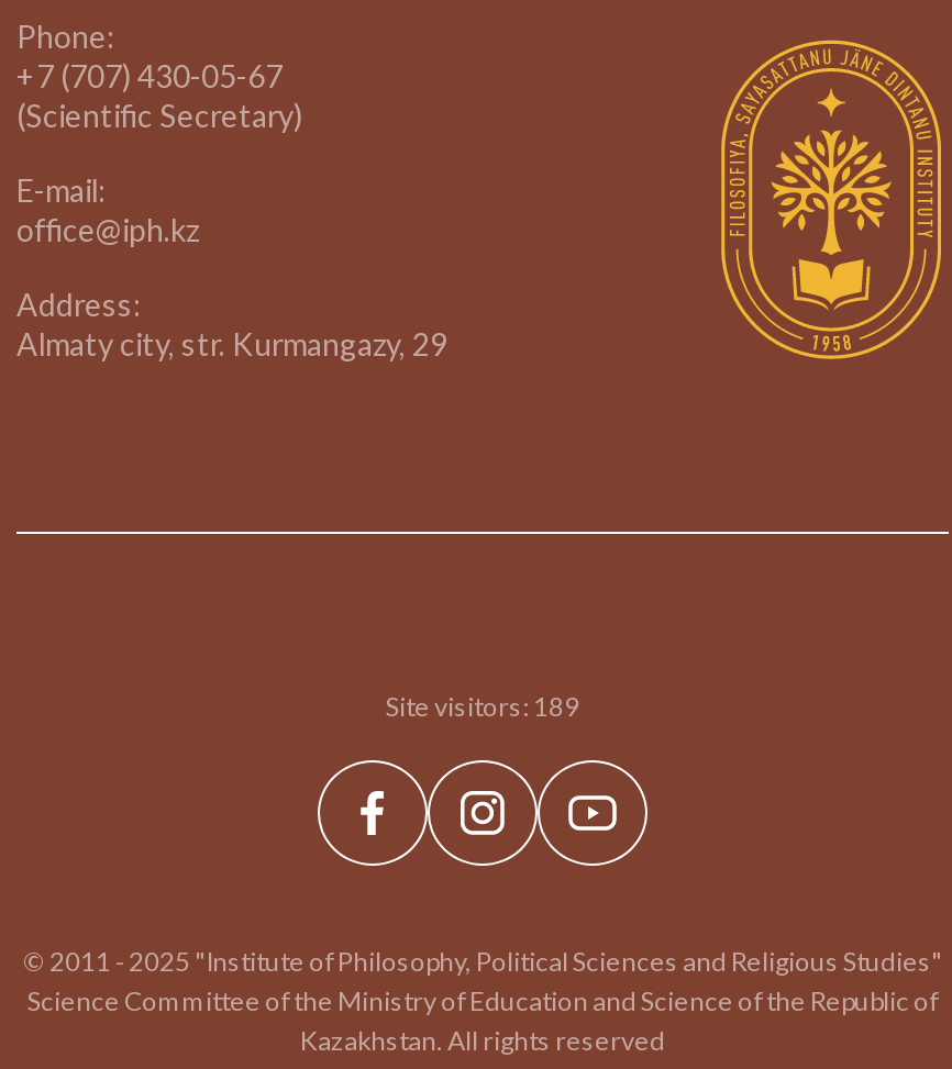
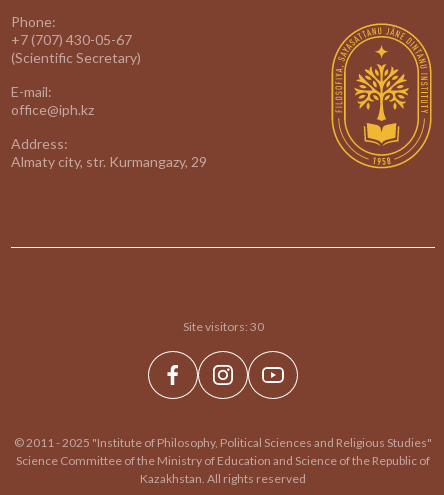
- Site visitors: 189
+ Site visitors: 30
